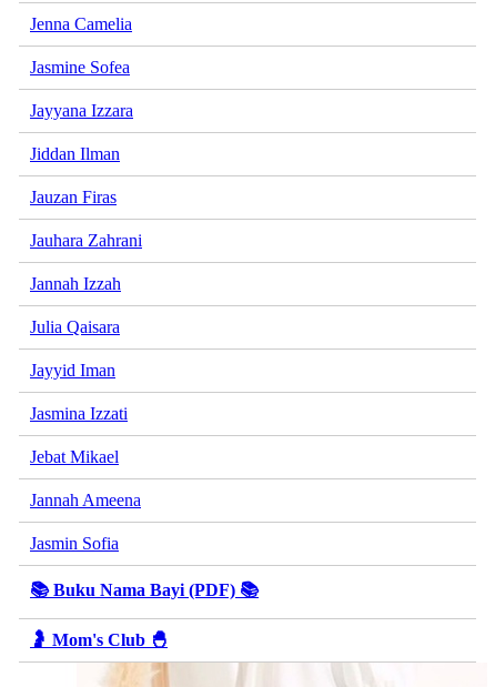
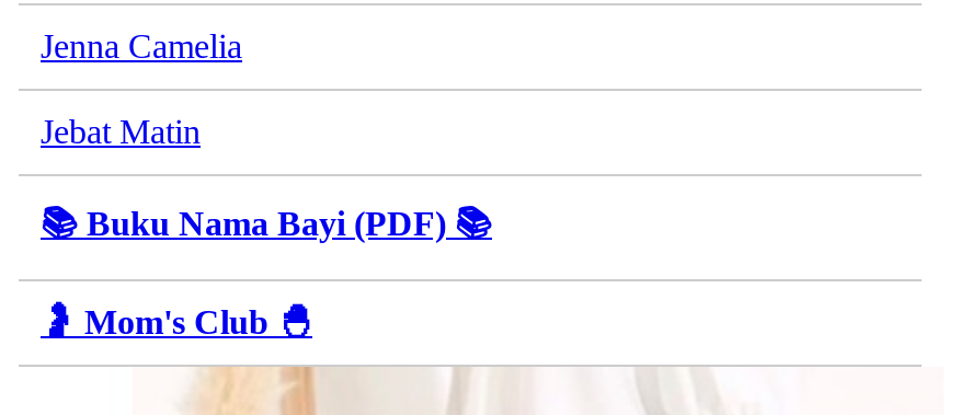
- Jasmine Sofea
- Jayyana Izzara
- Jiddan Ilman
- Jauzan Firas
- Jauhara Zahrani
- Jannah Izzah
- Julia Qaisara
- Jayyid Iman
- Jasmina Izzati
- Jebat Mikael
- Jannah Ameena
- Jasmin Sofia
+ Jebat Matin
